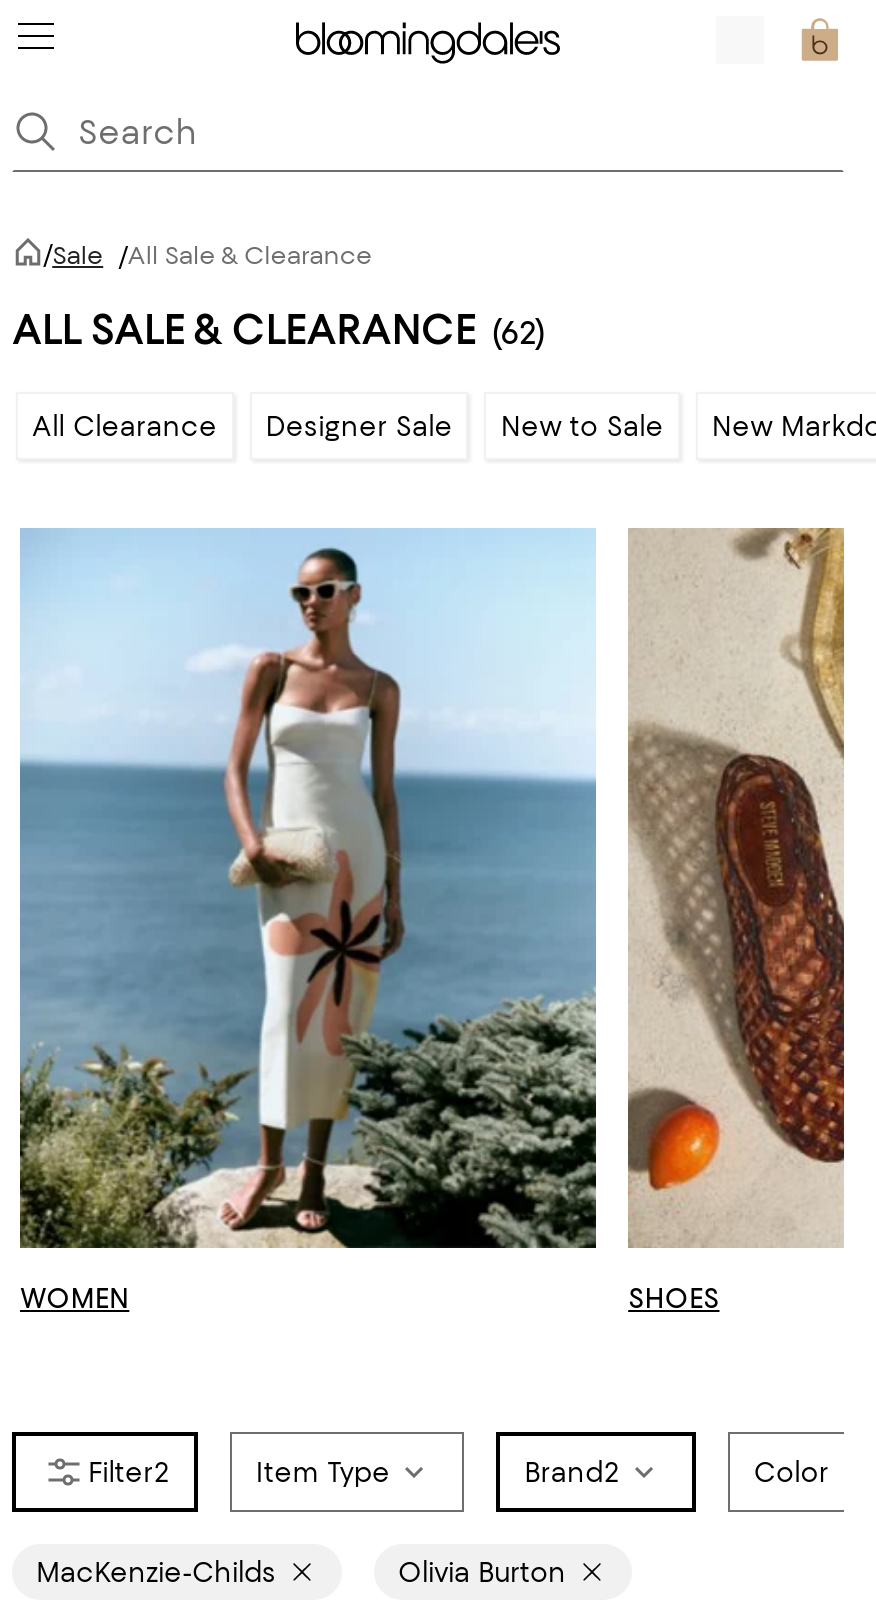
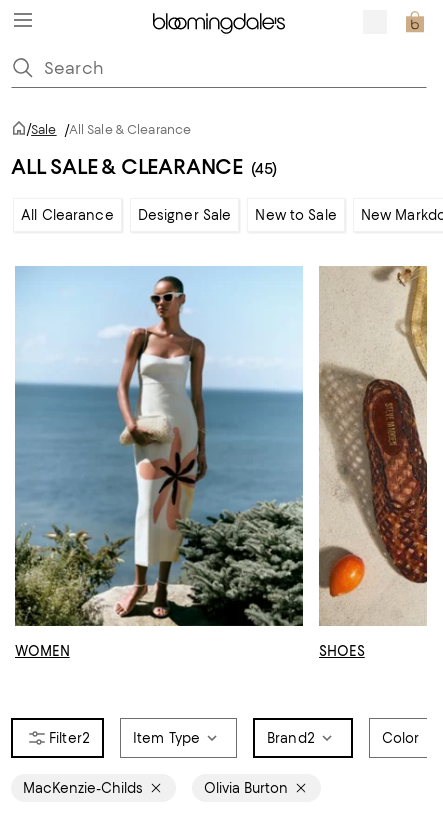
- ALL SALE & CLEARANCE (62)
+ ALL SALE & CLEARANCE (45)
